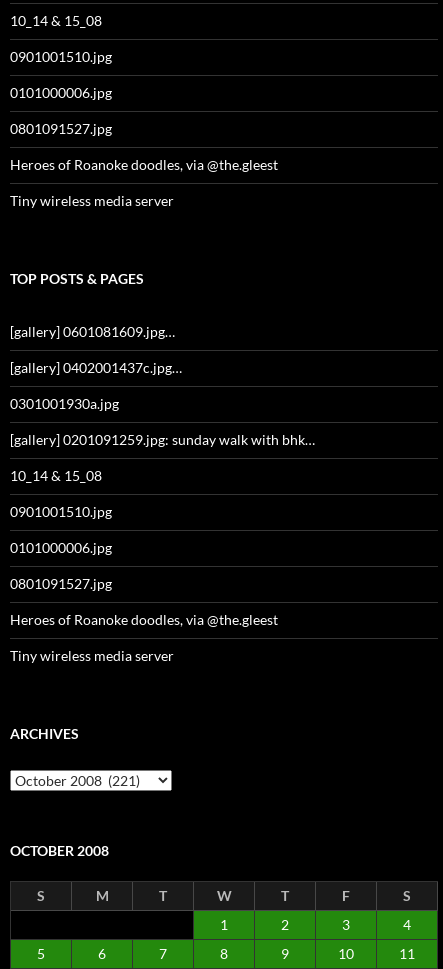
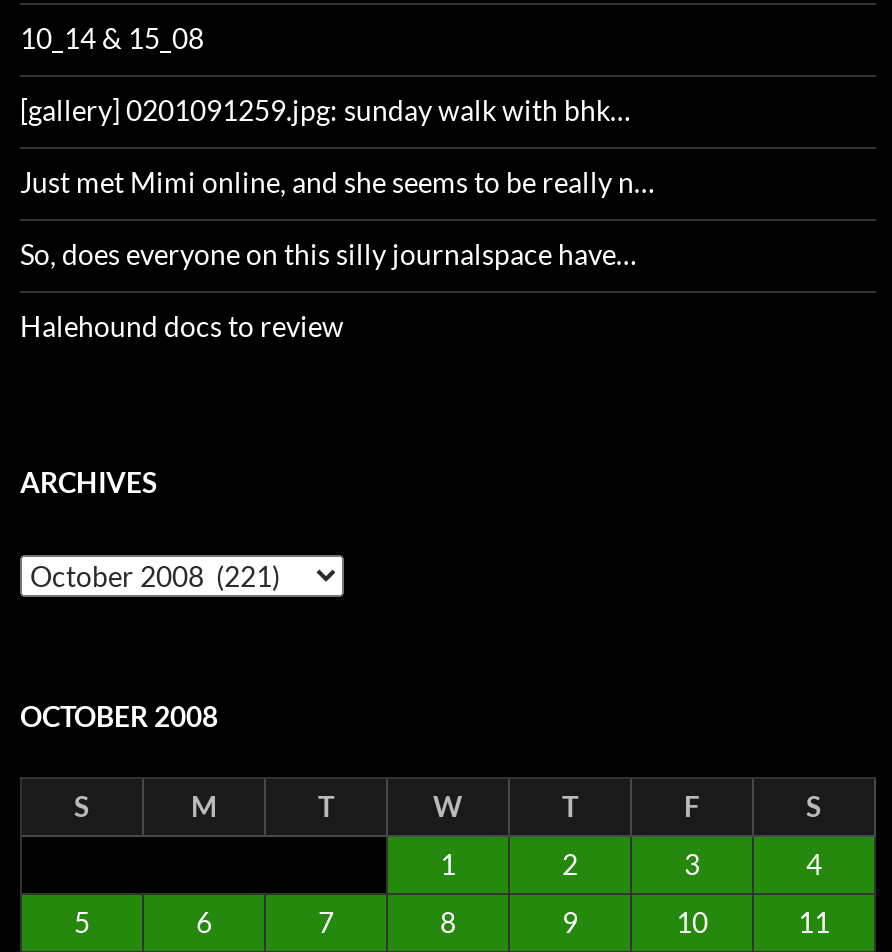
- 0901001510.jpg
- 0101000006.jpg
- 0801091527.jpg
- Heroes of Roanoke doodles, via @the.gleest
- Tiny wireless media server

- TOP POSTS & PAGES
- [gallery] 0601081609.jpg…
- [gallery] 0402001437c.jpg…
- 0301001930a.jpg

- 10_14 & 15_08
- 0901001510.jpg
- 0101000006.jpg
- 0801091527.jpg
- Heroes of Roanoke doodles, via @the.gleest
- Tiny wireless media server
+ Just met Mimi online, and she seems to be really n…
+ So, does everyone on this silly journalspace have…
+ Halehound docs to review
